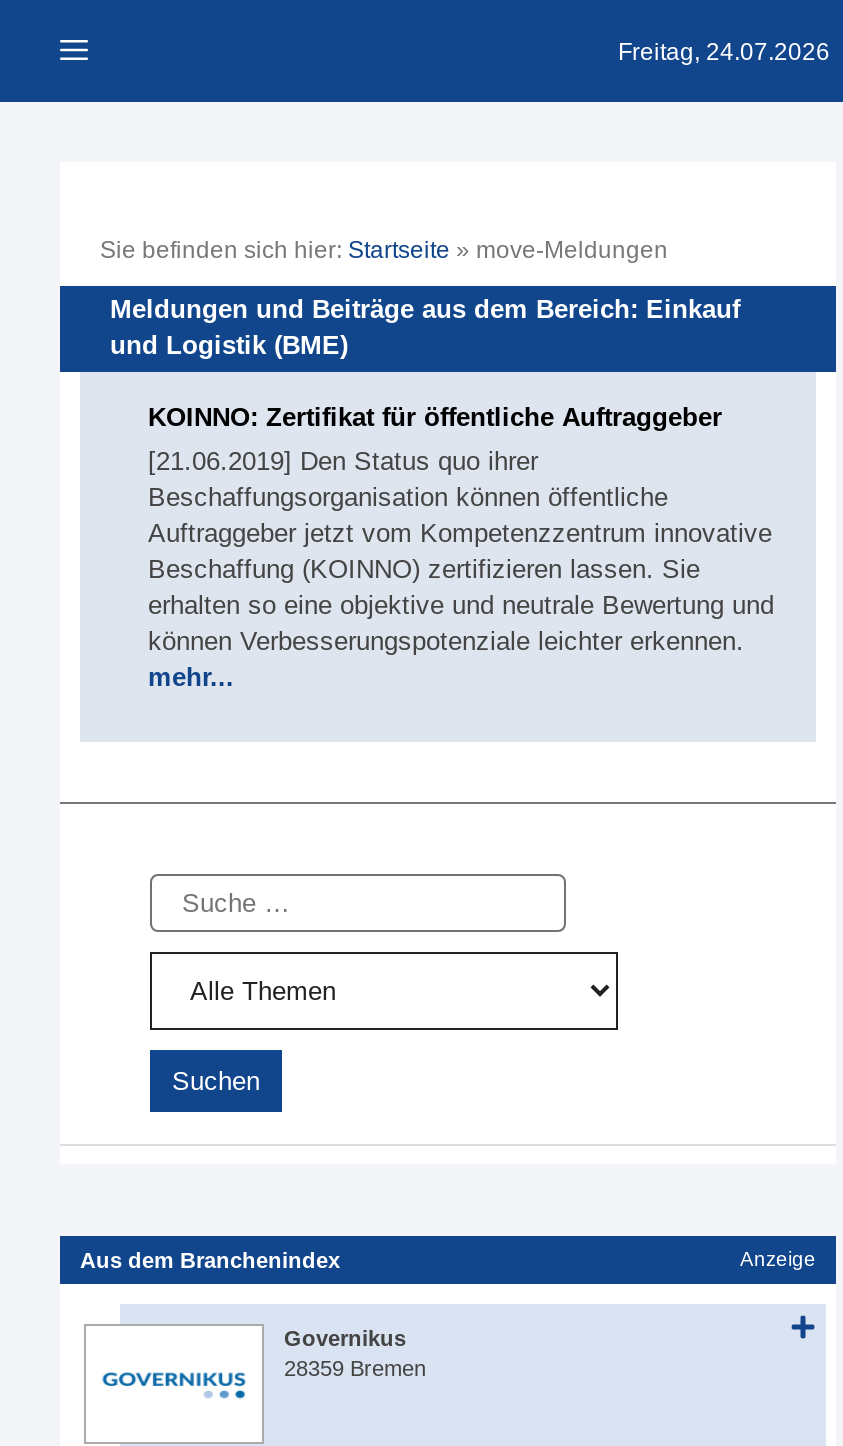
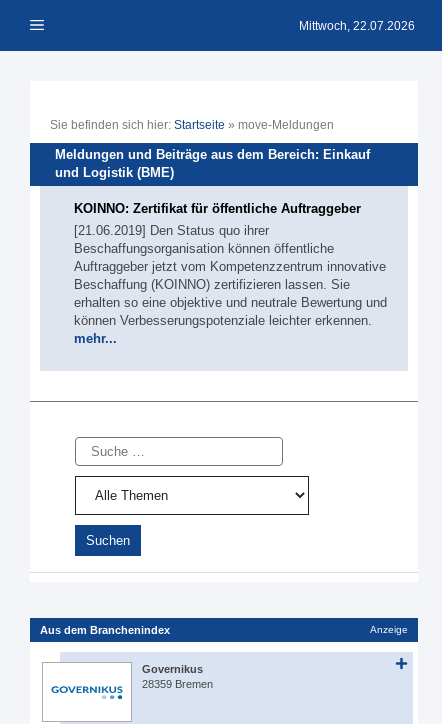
- Freitag, 24.07.2026
+ Mittwoch, 22.07.2026
